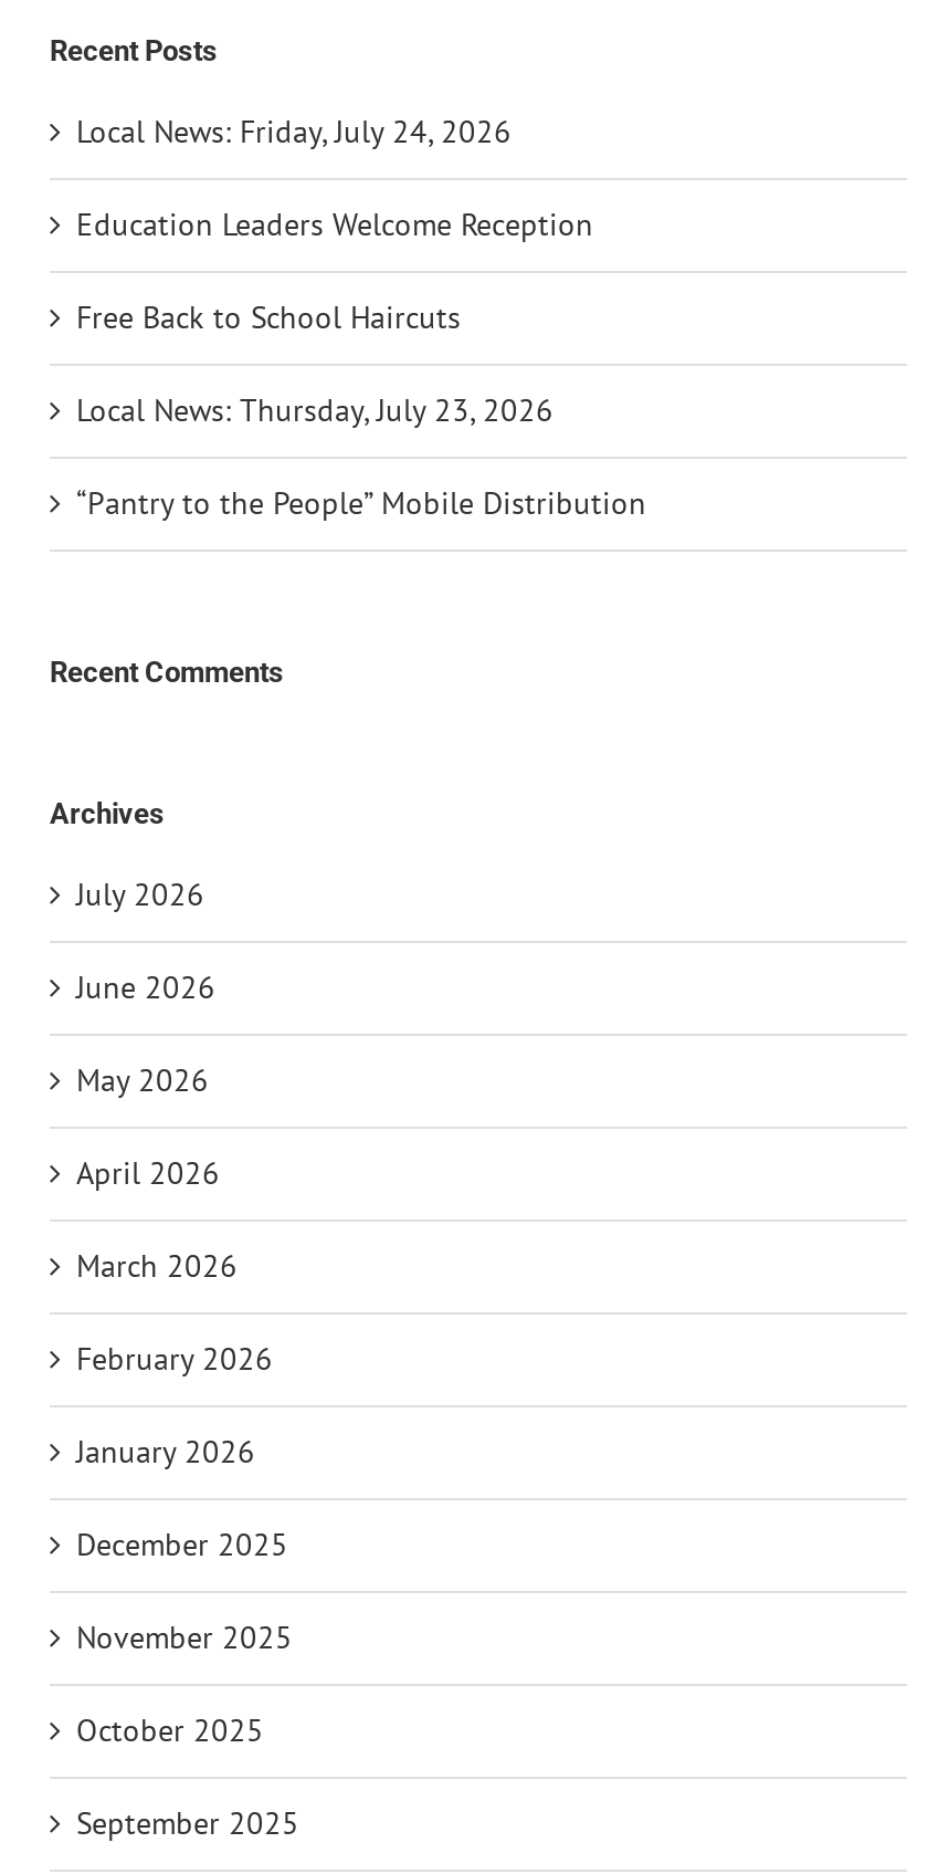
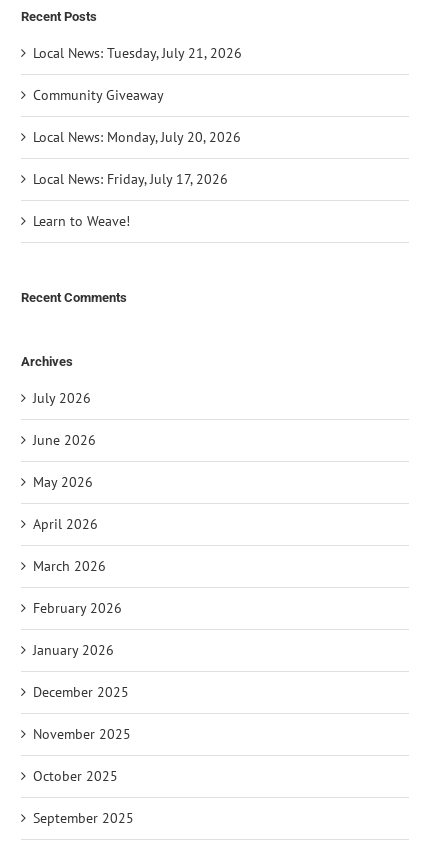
- Local News: Friday, July 24, 2026
+ Local News: Tuesday, July 21, 2026

- Education Leaders Welcome Reception
+ Community Giveaway

- Free Back to School Haircuts
+ Local News: Monday, July 20, 2026

- Local News: Thursday, July 23, 2026
+ Local News: Friday, July 17, 2026

- “Pantry to the People” Mobile Distribution
+ Learn to Weave!
